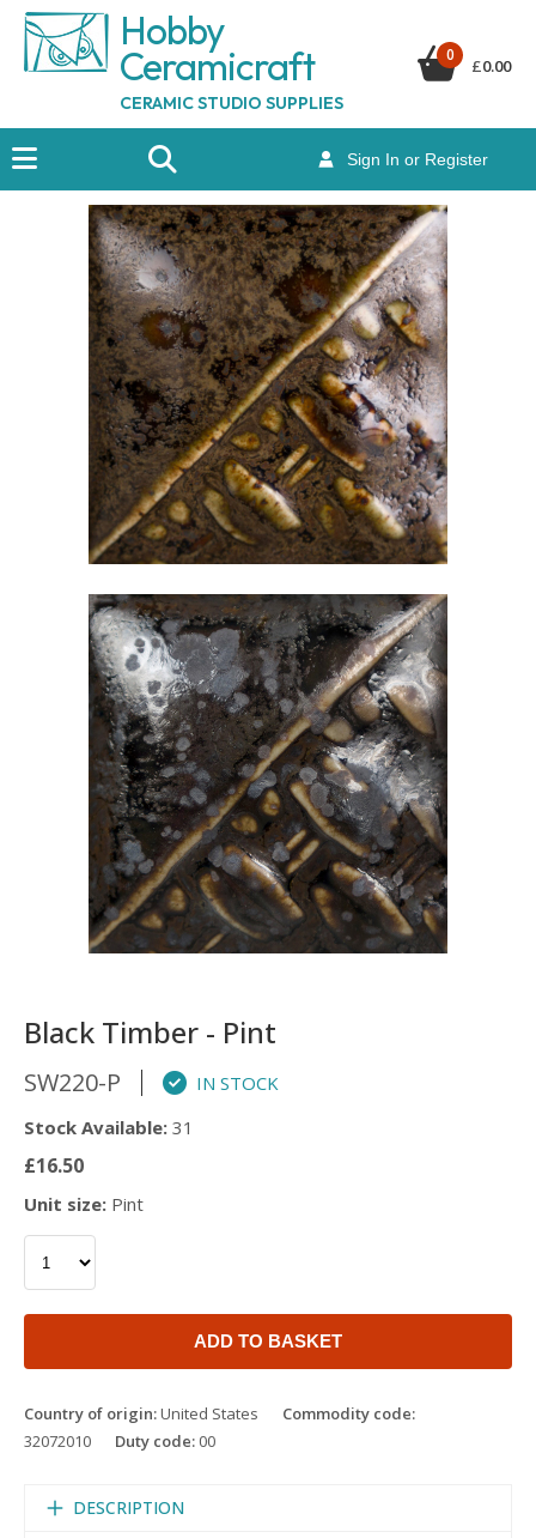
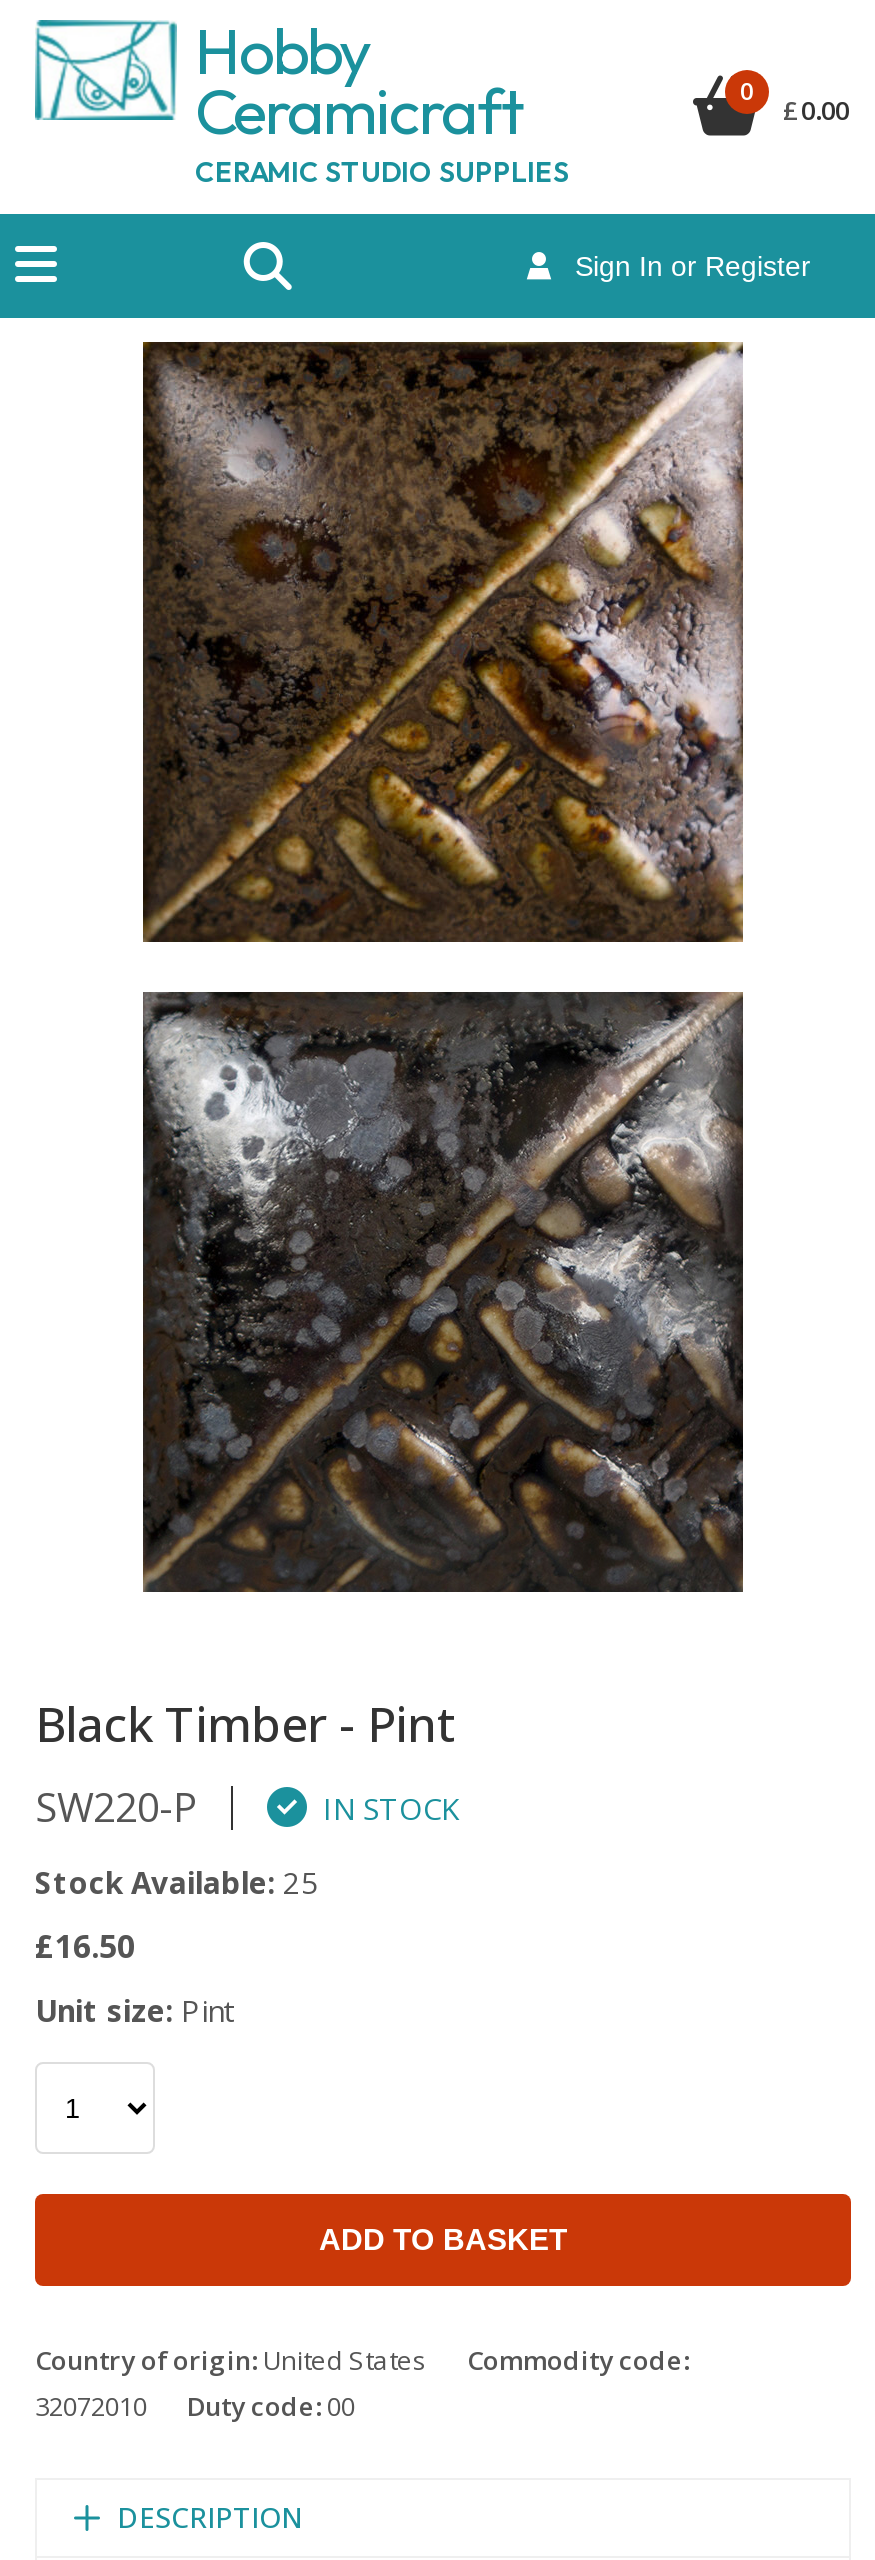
- Stock Available: 31
+ Stock Available: 25
